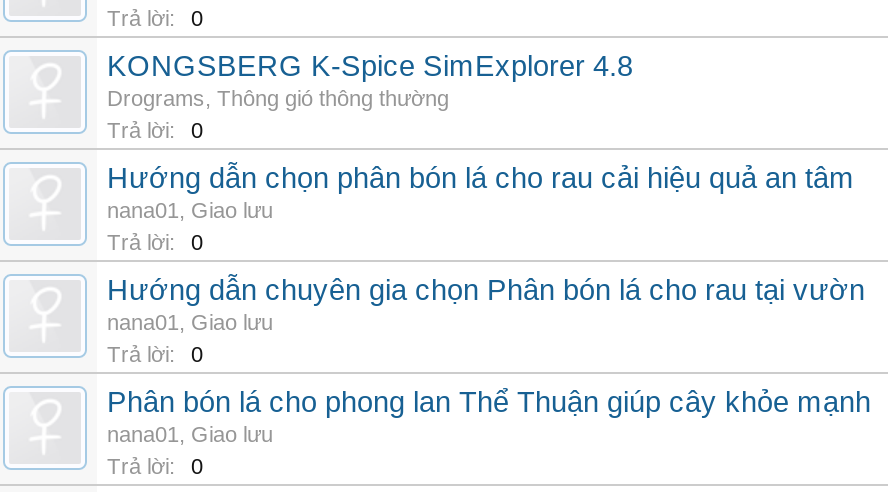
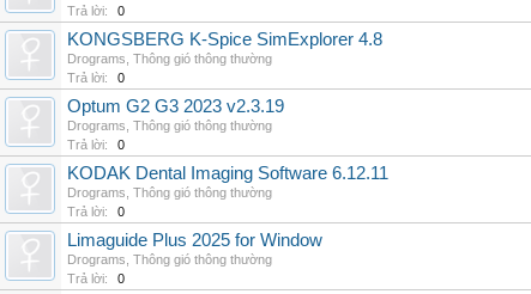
- Hướng dẫn chọn phân bón lá cho rau cải hiệu quả an tâm
- nana01, Giao lưu
+ Optum G2 G3 2023 v2.3.19
+ Drograms, Thông gió thông thường

- Hướng dẫn chuyên gia chọn Phân bón lá cho rau tại vườn
- nana01, Giao lưu
+ KODAK Dental Imaging Software 6.12.11
+ Drograms, Thông gió thông thường

- Phân bón lá cho phong lan Thể Thuận giúp cây khỏe mạnh
- nana01, Giao lưu
+ Limaguide Plus 2025 for Window
+ Drograms, Thông gió thông thường
